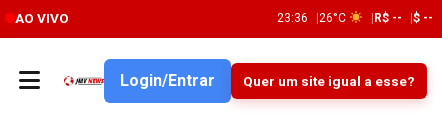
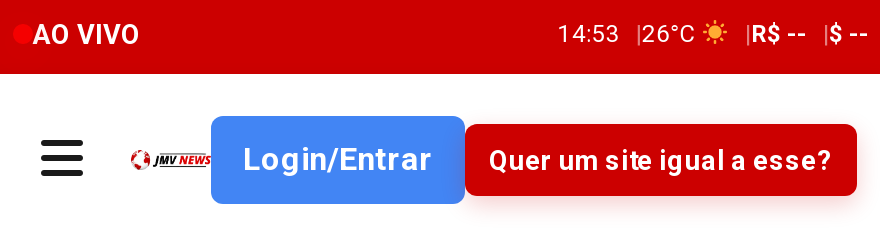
- 23:36
+ 14:53
